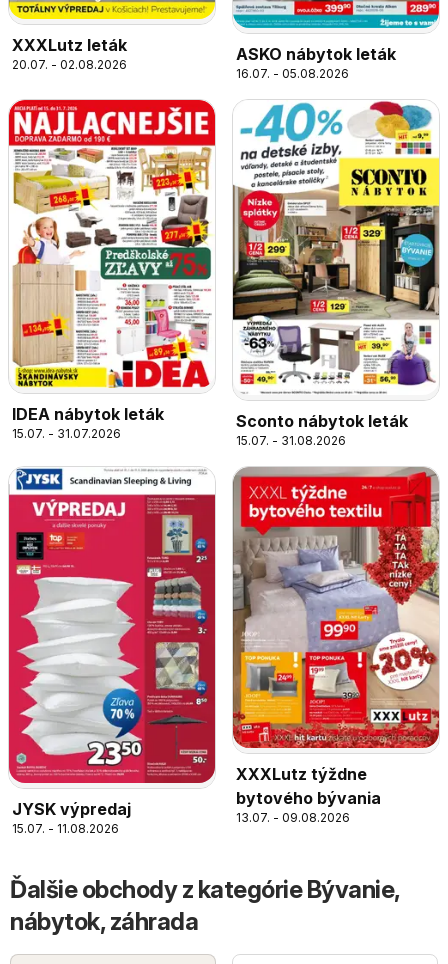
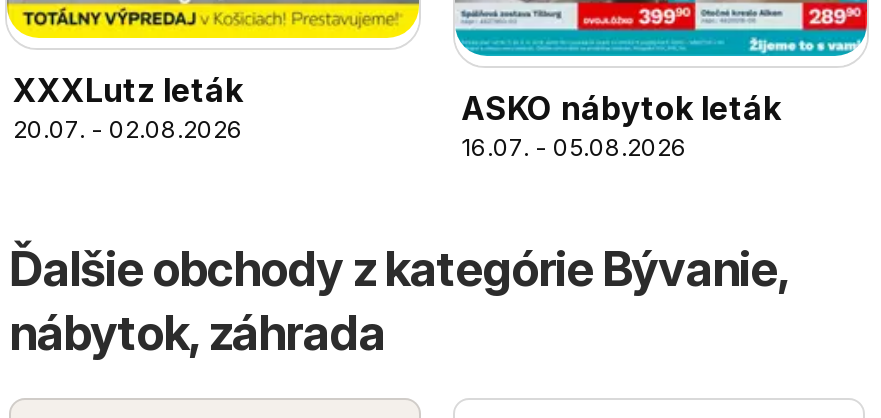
- [image]
- IDEA nábytok leták
- 15.07. - 31.07.2026

- [image]
- Sconto nábytok leták
- 15.07. - 31.08.2026

- [image]
- JYSK výpredaj
- 15.07. - 11.08.2026

- [image]
- XXXLutz týždne
- bytového bývania
- 13.07. - 09.08.2026
